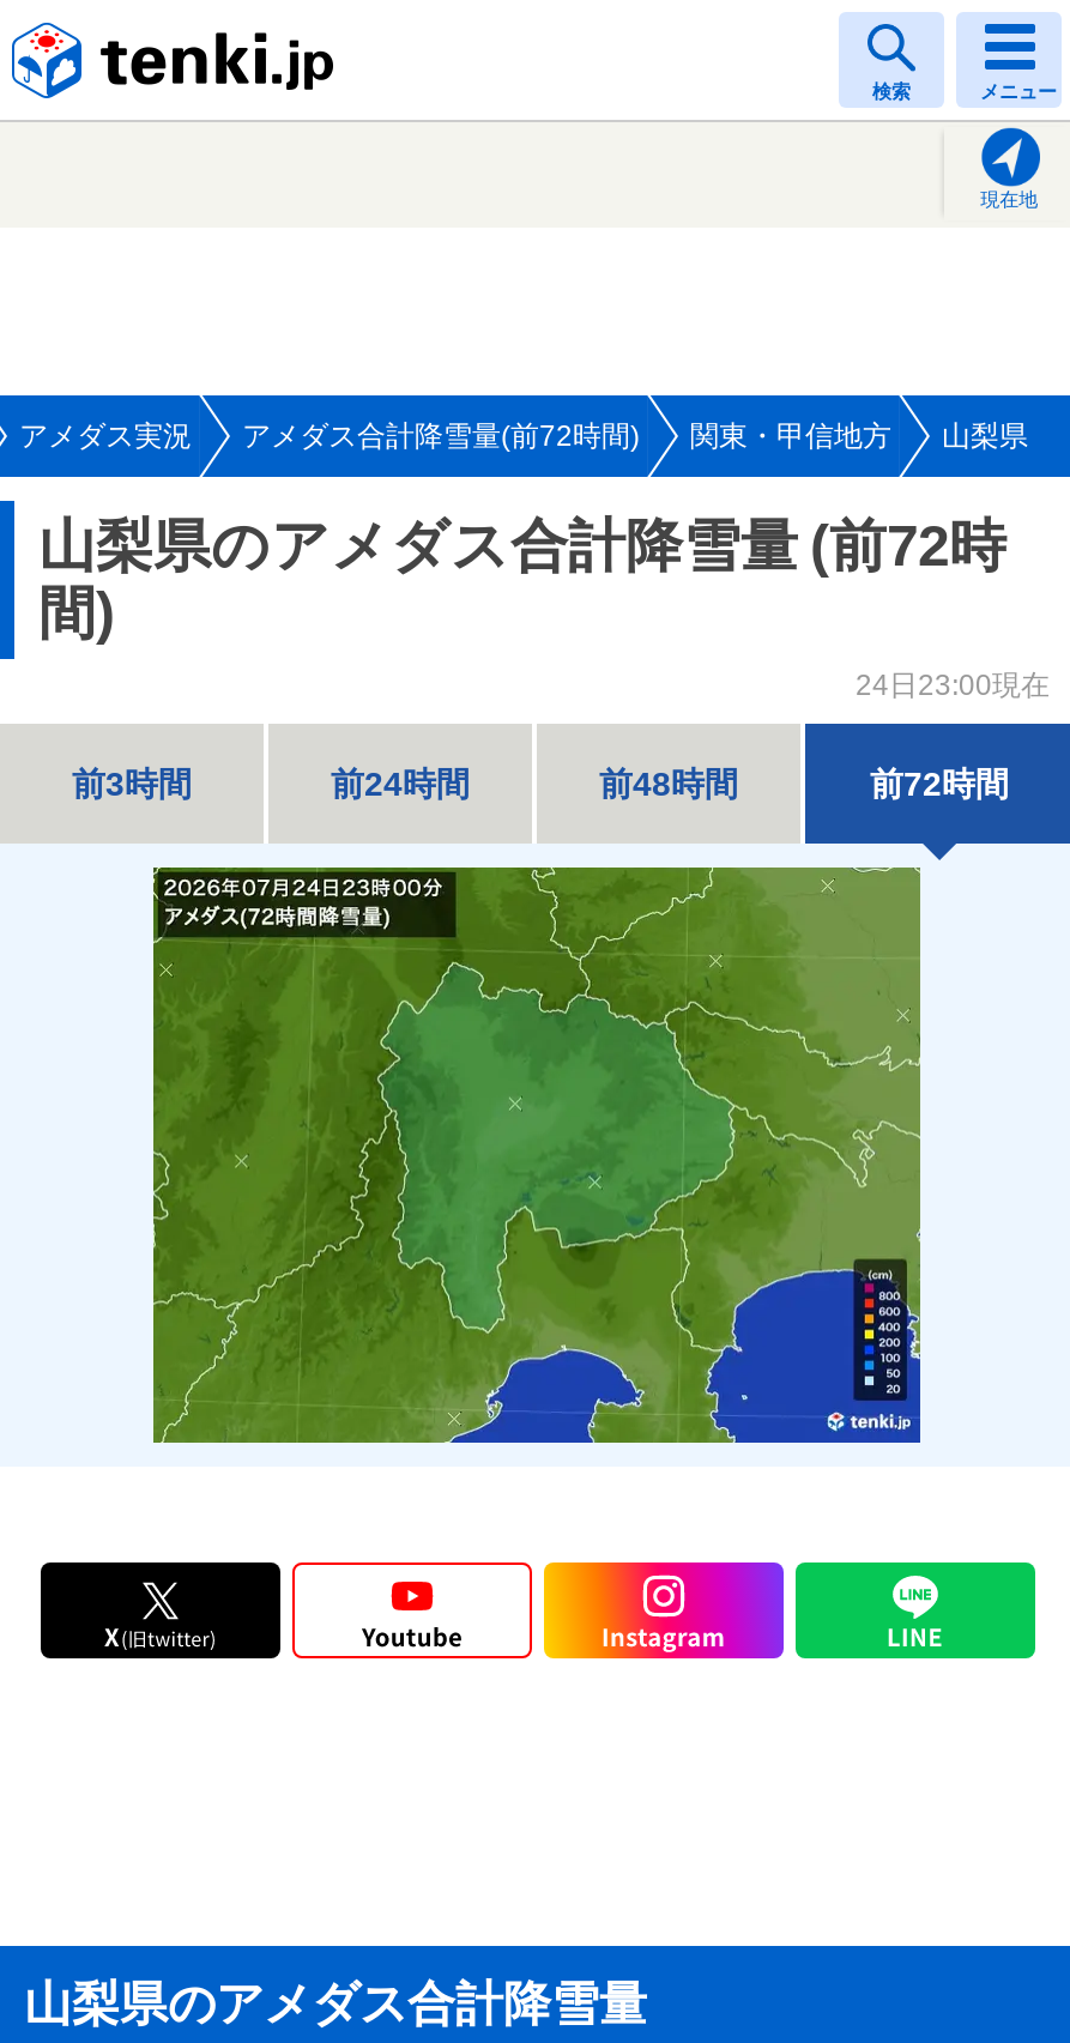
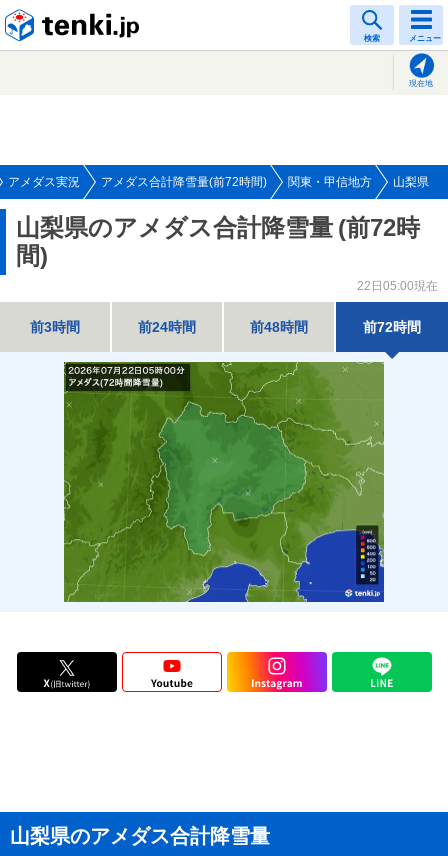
- 24日23:00現在
+ 22日05:00現在
